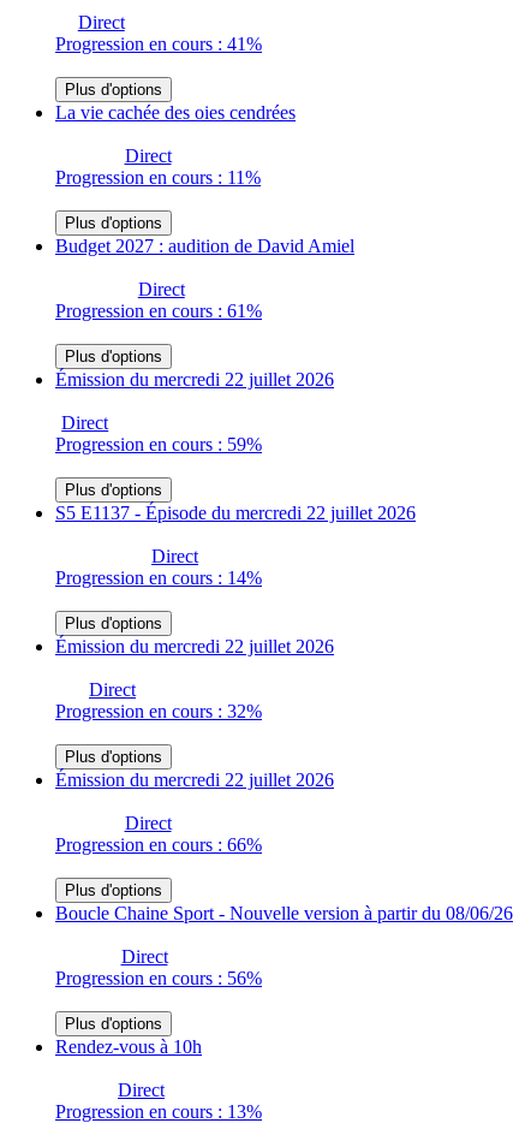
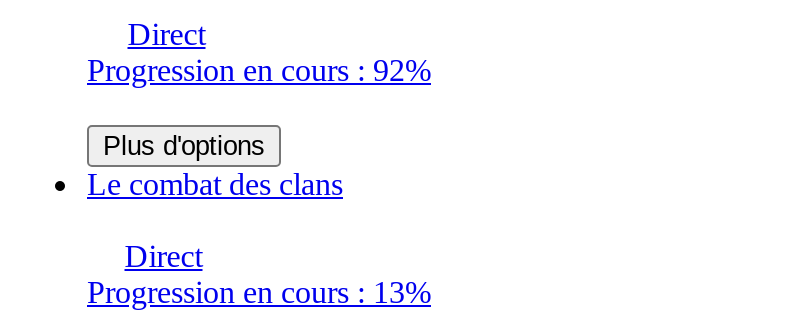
- Progression en cours : 41%
+ Progression en cours : 92%

- La vie cachée des oies cendrées
- Direct
- Progression en cours : 11%
- Plus d'options
- Budget 2027 : audition de David Amiel
- Direct
- Progression en cours : 61%
- Plus d'options
- Émission du mercredi 22 juillet 2026
- Direct
- Progression en cours : 59%
- Plus d'options
- S5 E1137 - Épisode du mercredi 22 juillet 2026
- Direct
- Progression en cours : 14%
- Plus d'options
- Émission du mercredi 22 juillet 2026
- Direct
- Progression en cours : 32%
- Plus d'options
- Émission du mercredi 22 juillet 2026
- Direct
- Progression en cours : 66%
- Plus d'options
- Boucle Chaine Sport - Nouvelle version à partir du 08/06/26
- Direct
- Progression en cours : 56%
- Plus d'options
- Rendez-vous à 10h
+ Le combat des clans
